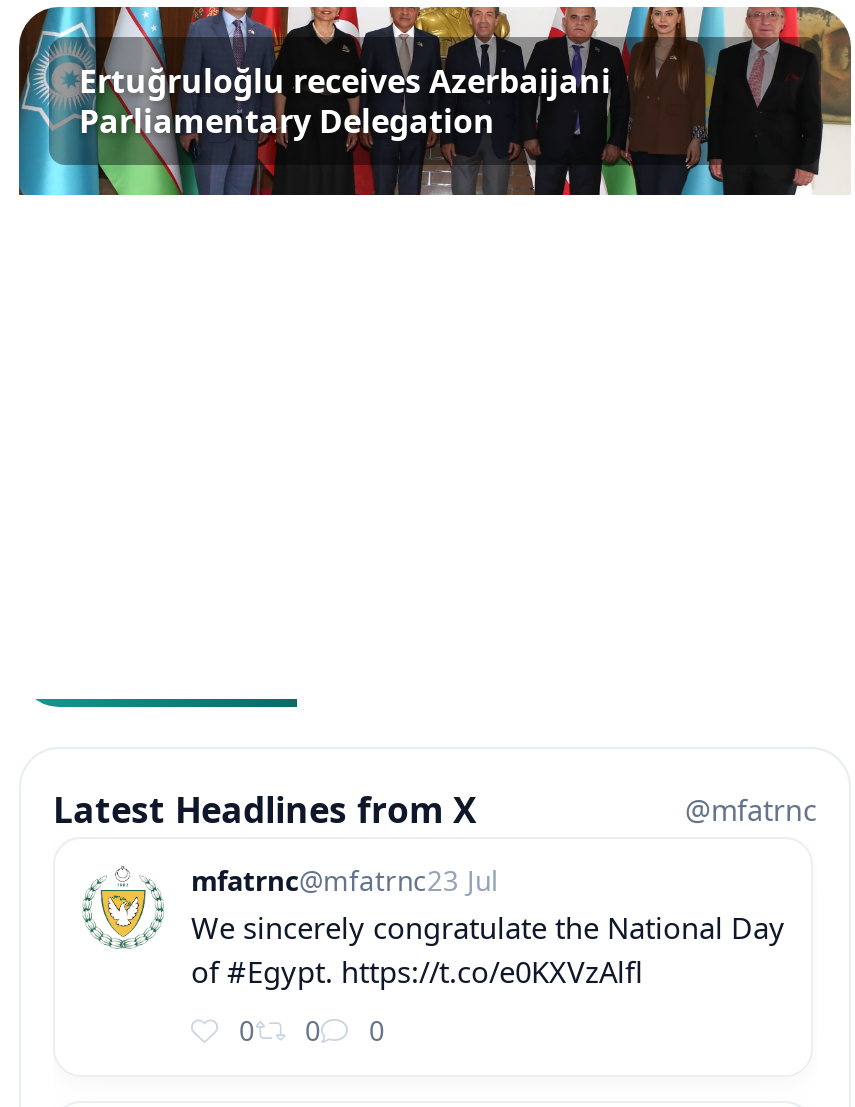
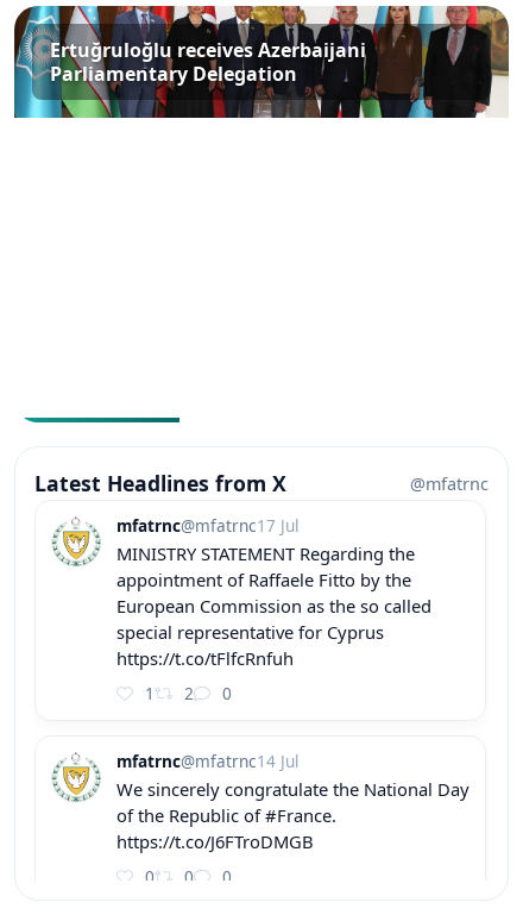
- mfatrnc@mfatrnc23 Jul
+ mfatrnc@mfatrnc 17 Jul
+ MINISTRY STATEMENT Regarding the
+ appointment of Raffaele Fitto by the
+ European Commission as the so called
+ special representative for Cyprus
+ https://t.co/tFlfcRnfuh
+ 1
+ 2
+ 0
+ mfatrnc@mfatrnc 14 Jul

- of #Egypt. https://t.co/e0KXVzAlfl
+ of the Republic of #France.
+ https://t.co/J6FTroDMGB
